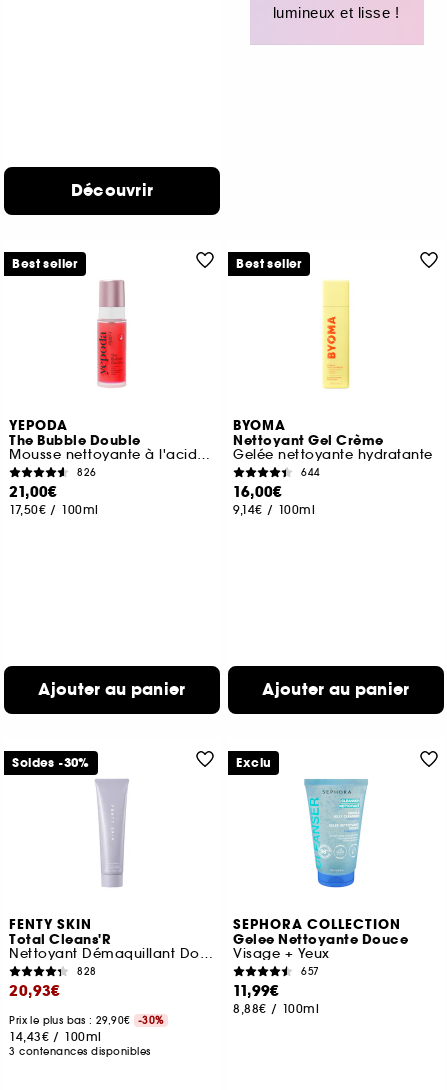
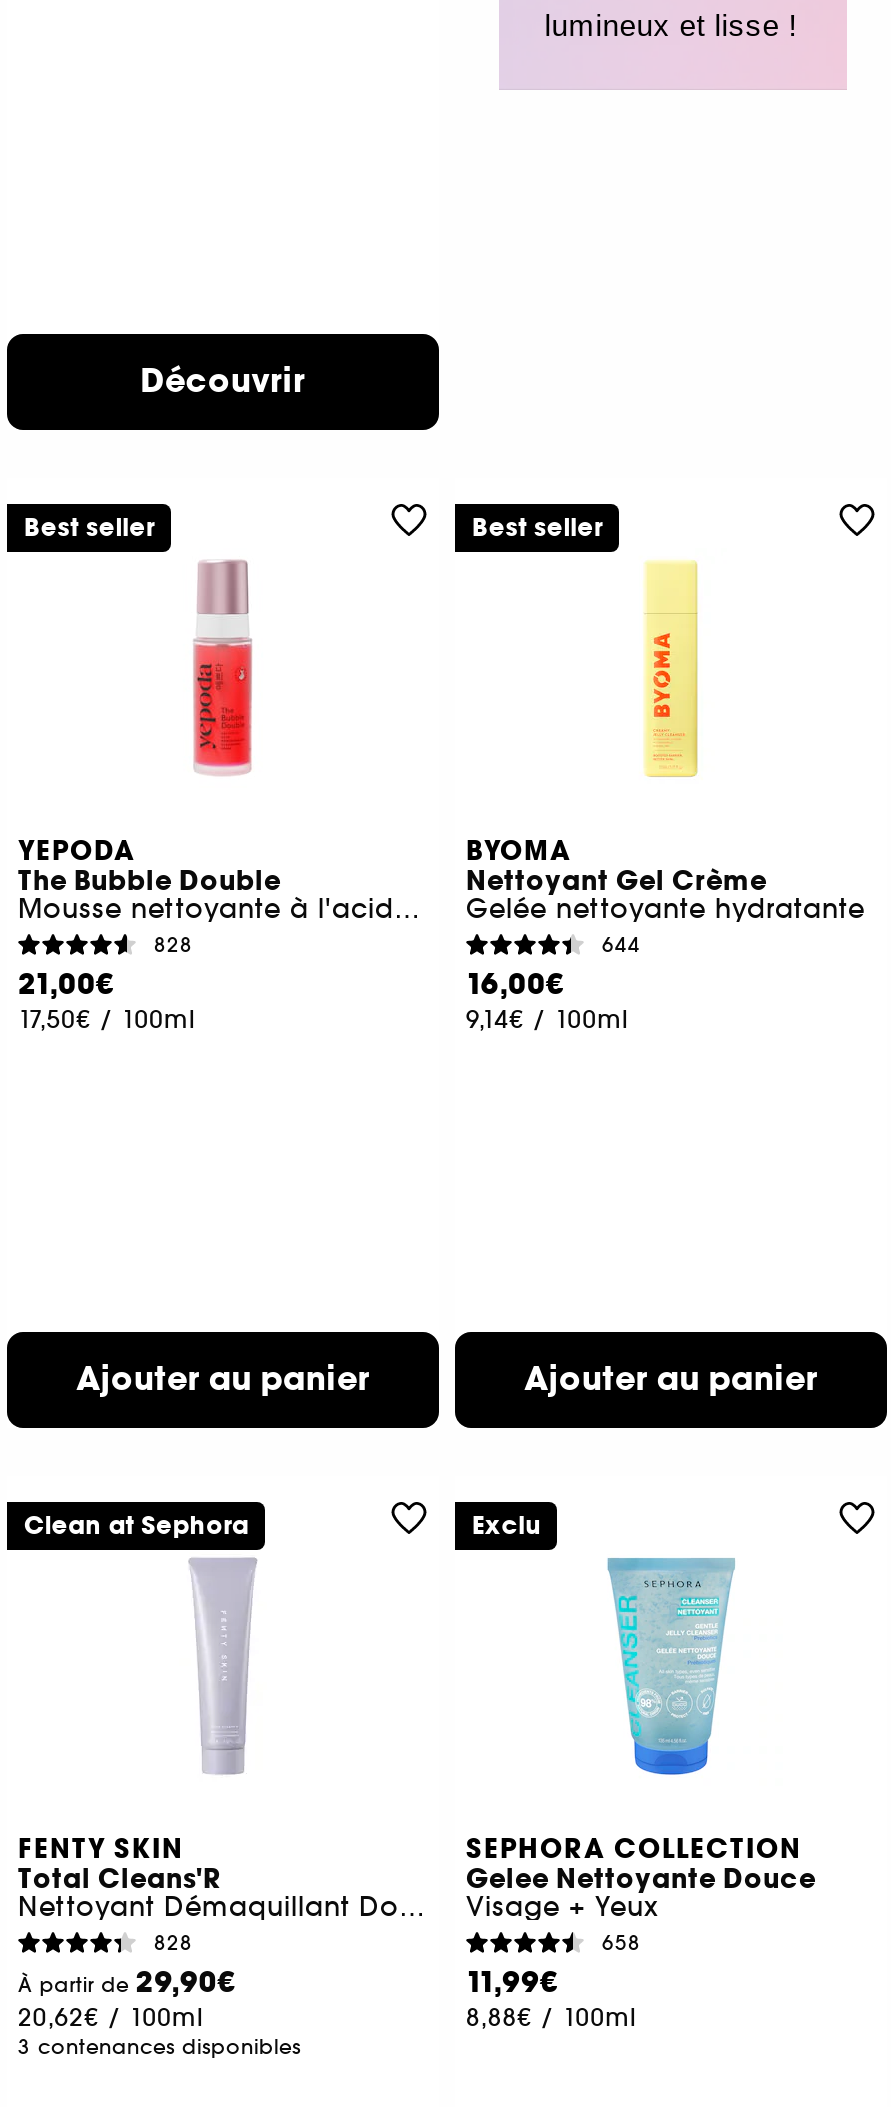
- 826
+ 828

- Soldes -30%
+ Clean at Sephora

- 657
+ 658

- 20,93€
- Prix le plus bas : 29,90€ -30%
- 14,43€ / 100ml
+ À partir de 29,90€
+ 20,62€ / 100ml
